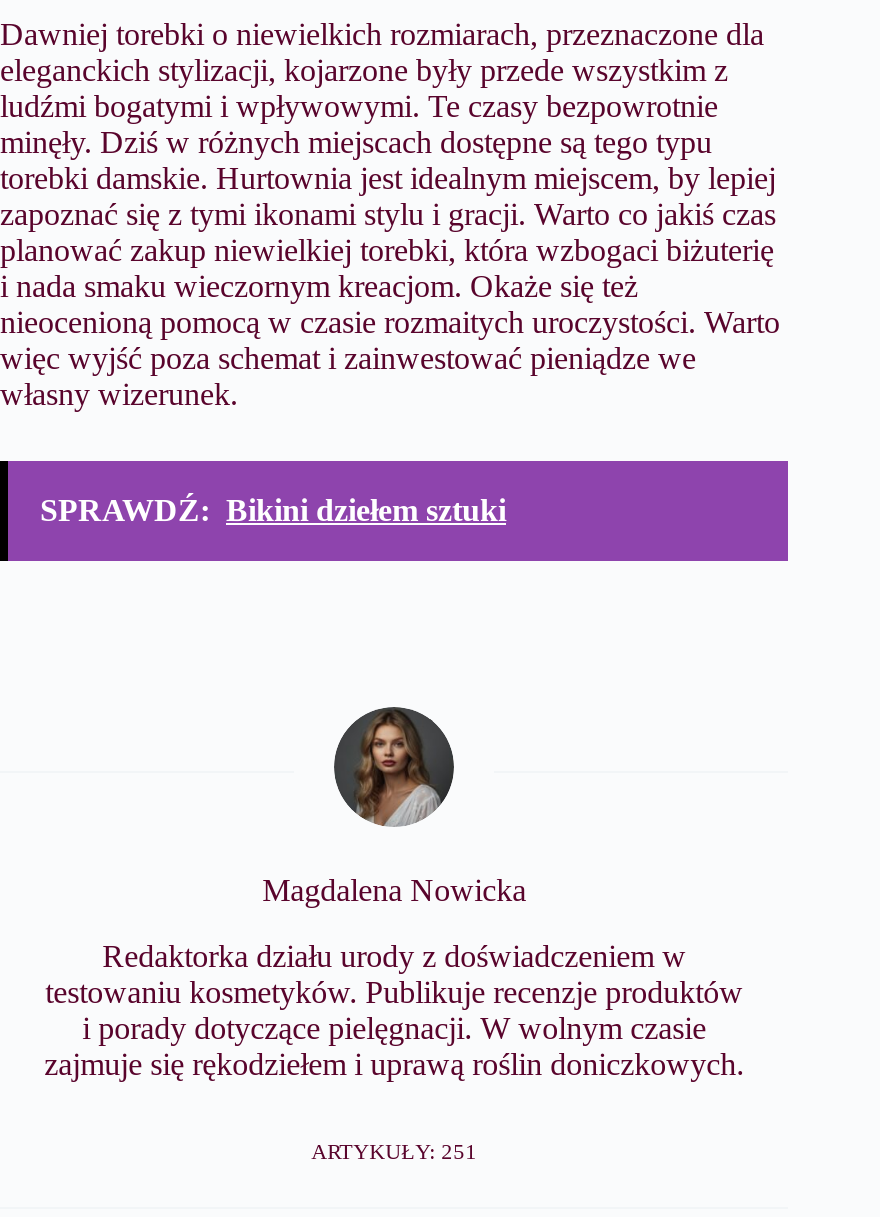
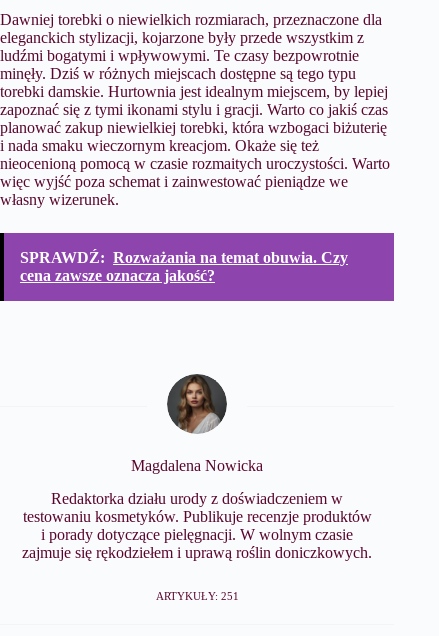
- SPRAWDŹ: Bikini dziełem sztuki
+ SPRAWDŹ: Rozważania na temat obuwia. Czy
+ cena zawsze oznacza jakość?
